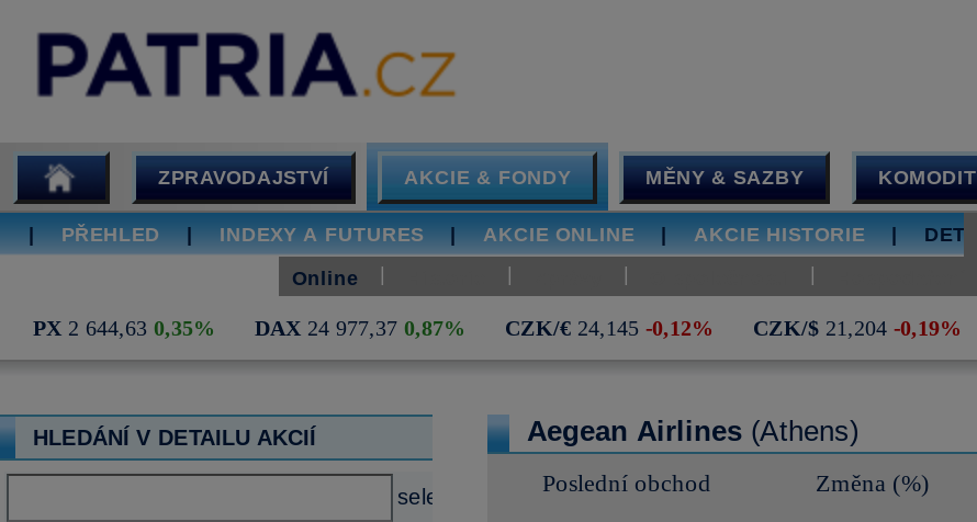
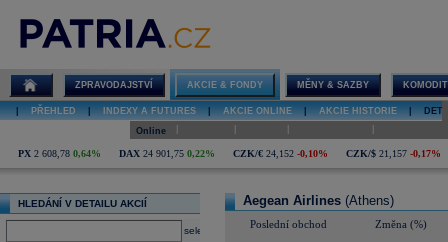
- PX 2 644,63 0,35%
+ PX 2 608,78 0,64%

- DAX 24 977,37 0,87%
+ DAX 24 901,75 0,22%

- CZK/€ 24,145 -0,12%
+ CZK/€ 24,152 -0,10%

- CZK/$ 21,204 -0,19%
+ CZK/$ 21,157 -0,17%
